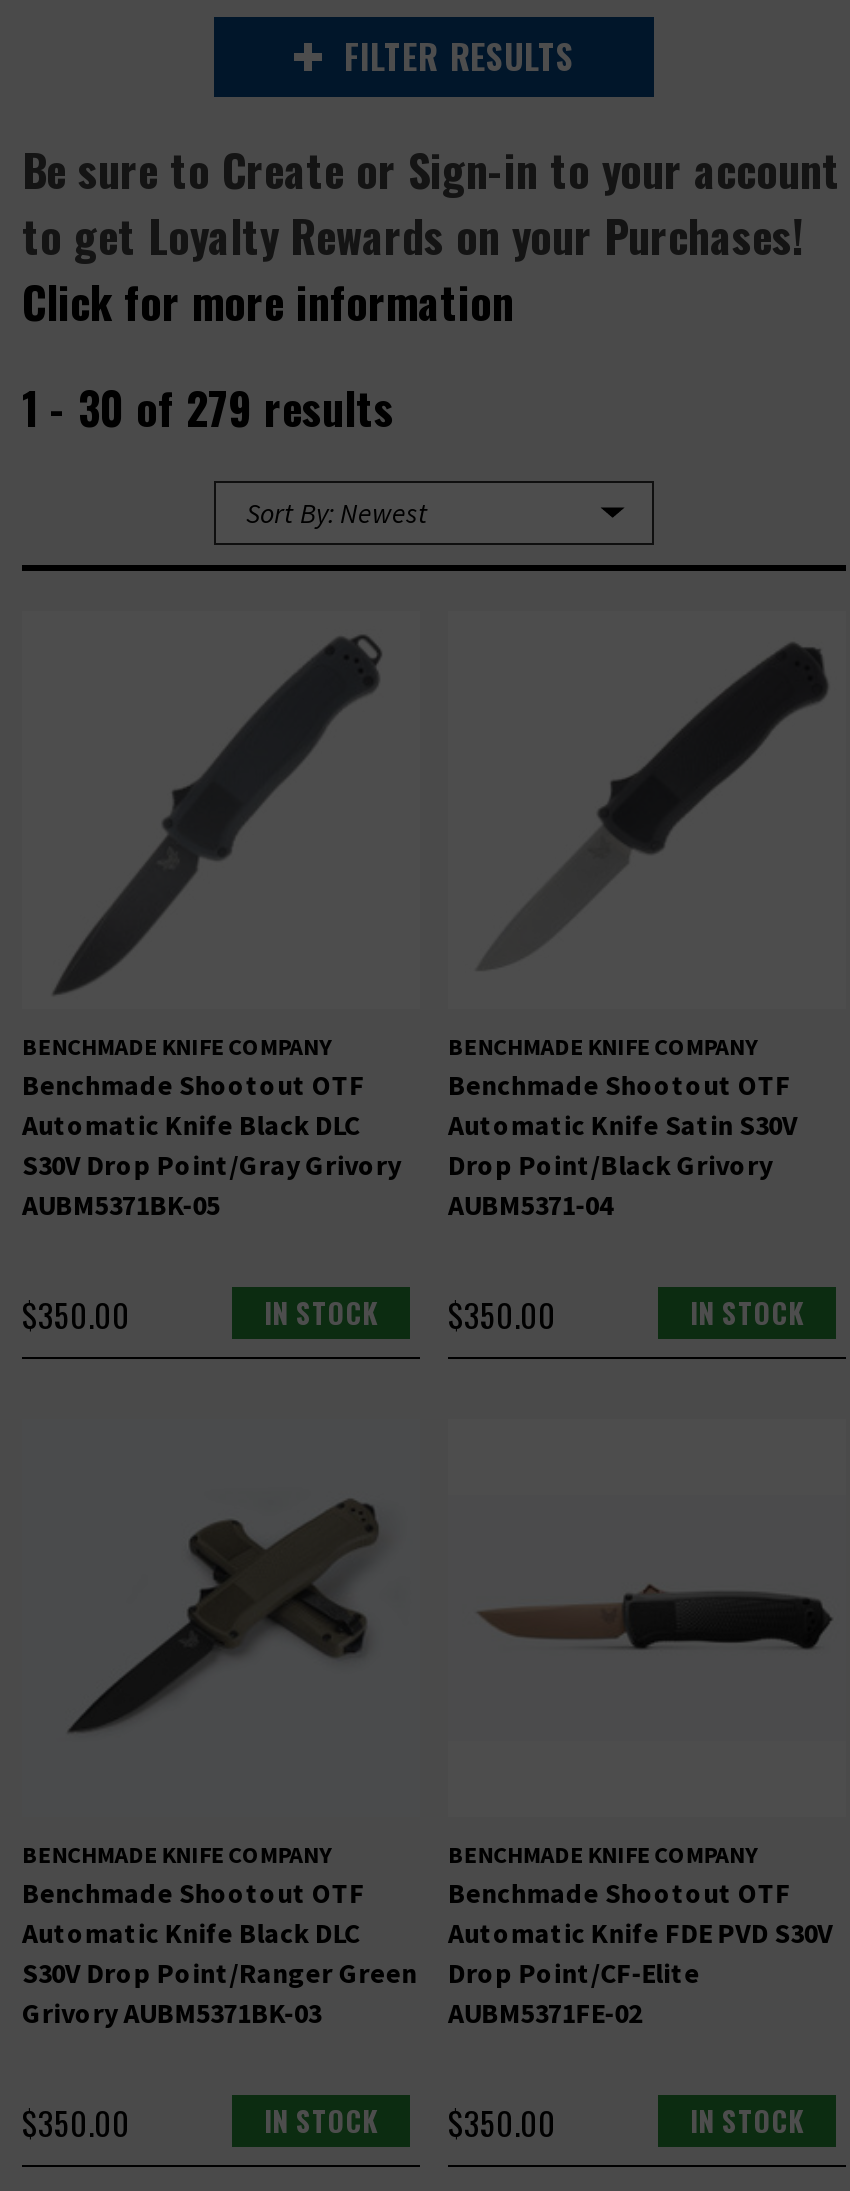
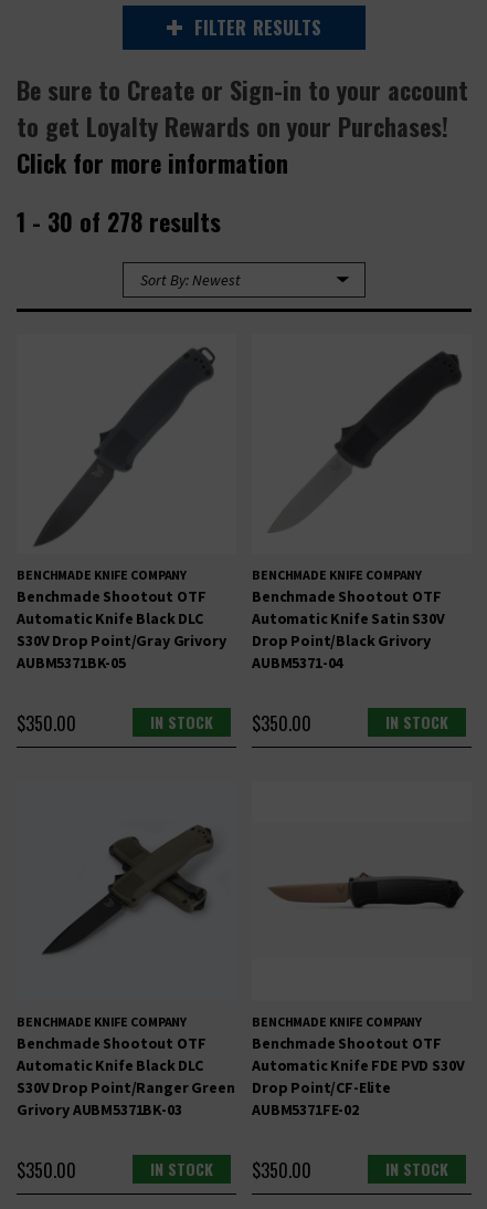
- 1 - 30 of 279 results
+ 1 - 30 of 278 results
